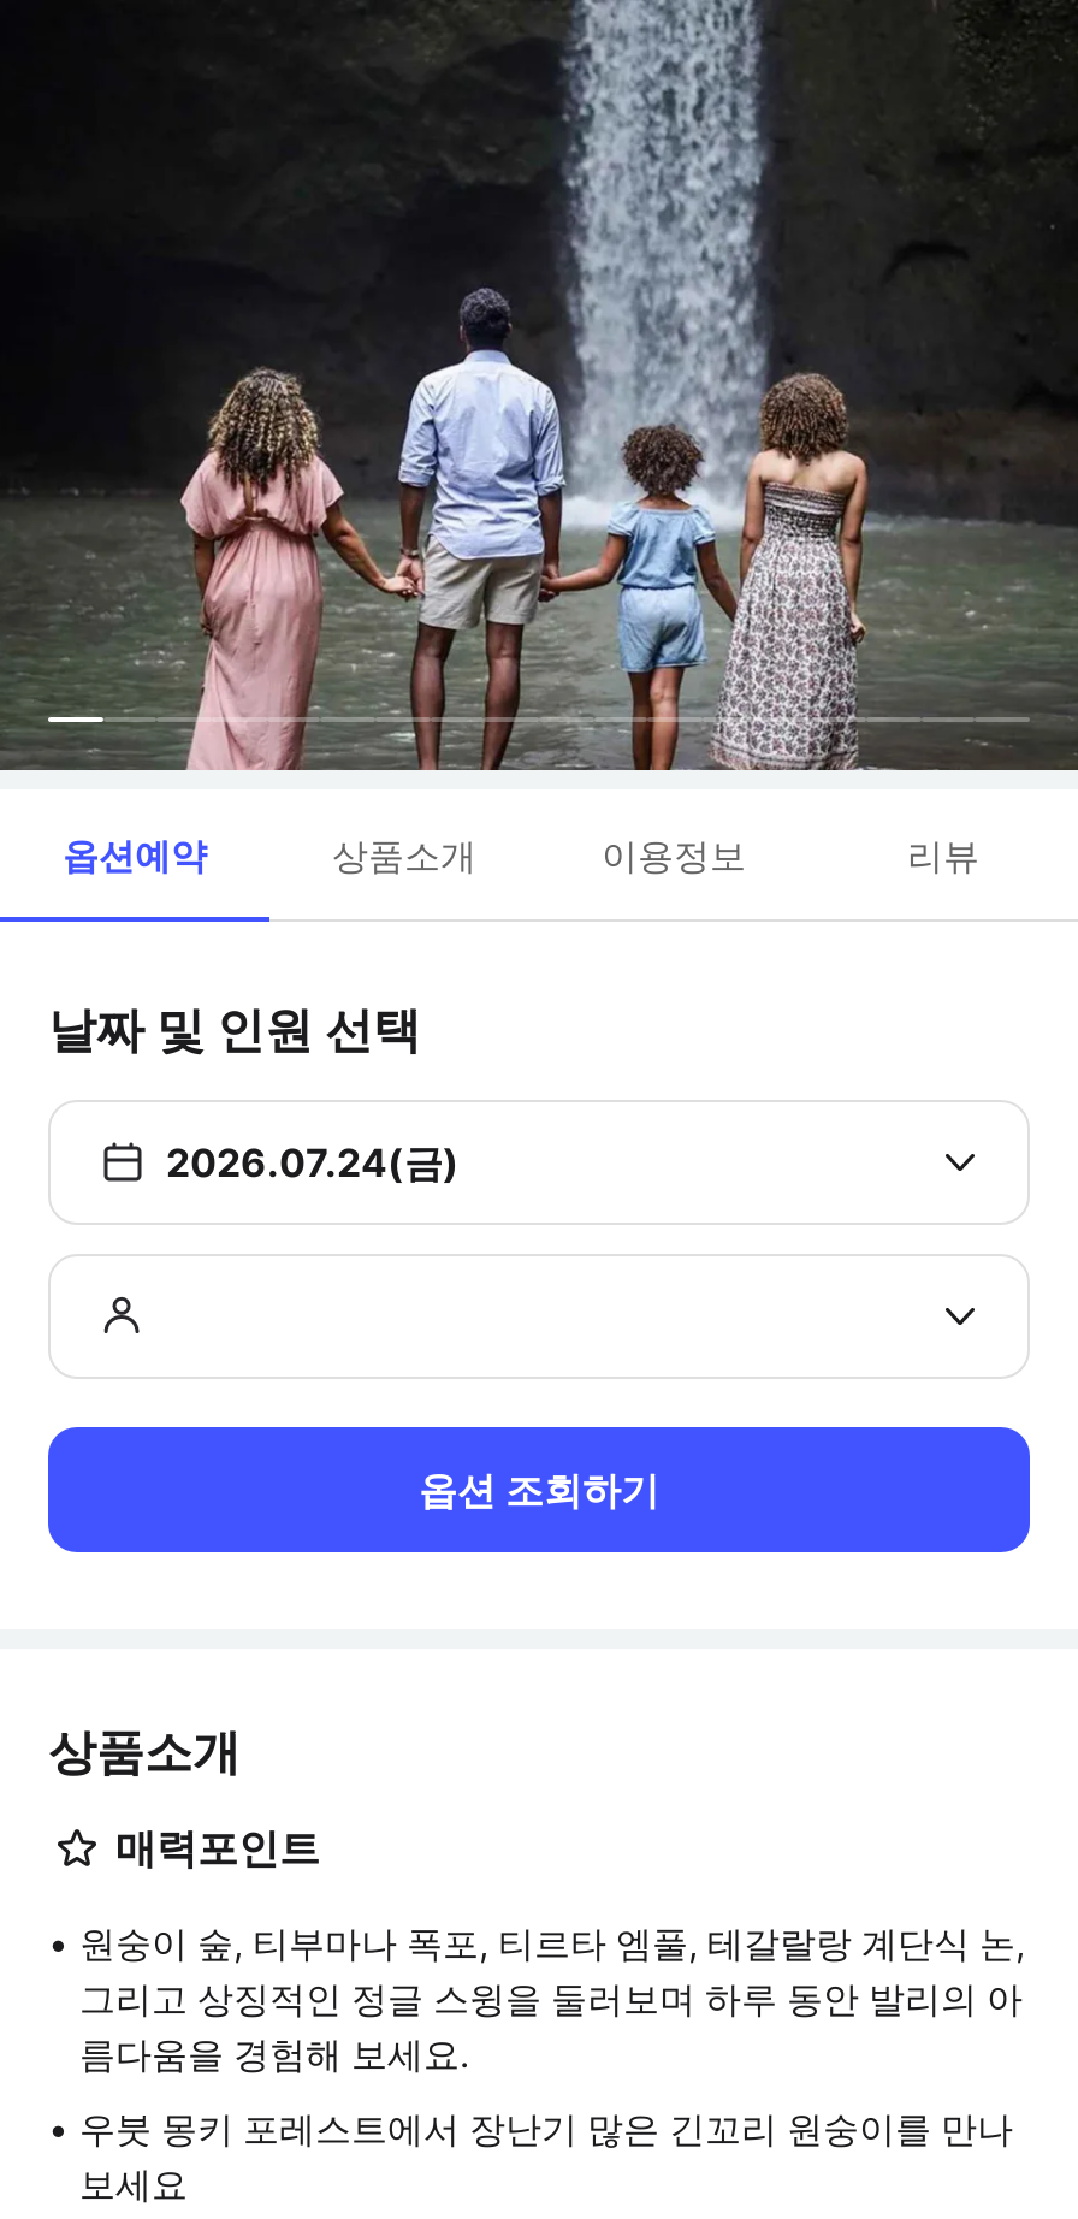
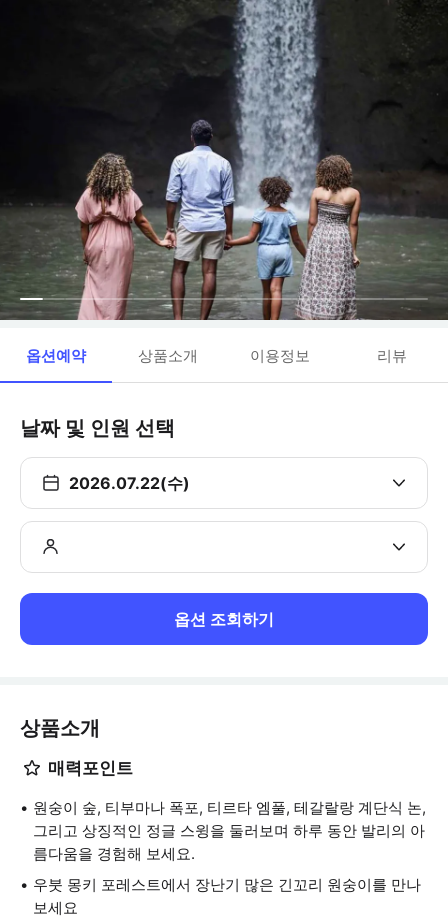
- 2026.07.24(금)
+ 2026.07.22(수)
